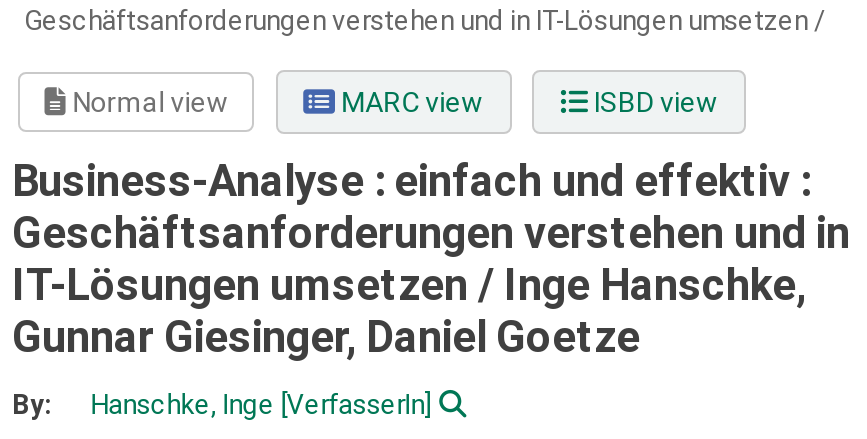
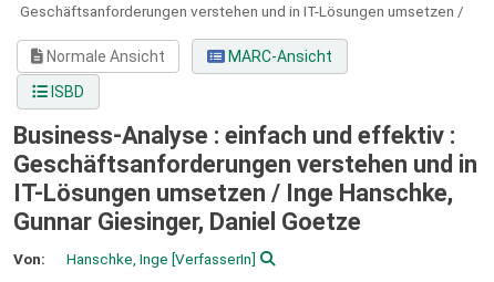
- Normal view
- MARC view
- ISBD view
+ Normale Ansicht
+ MARC-Ansicht
+ ISBD

- By:
+ Von:
